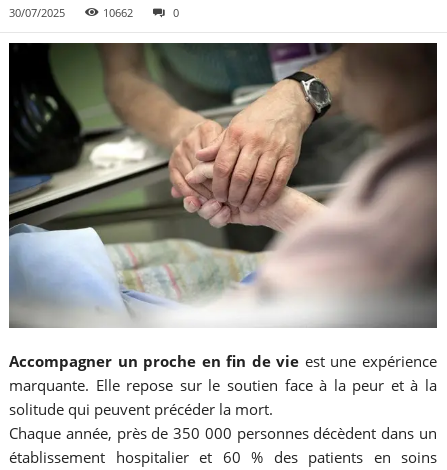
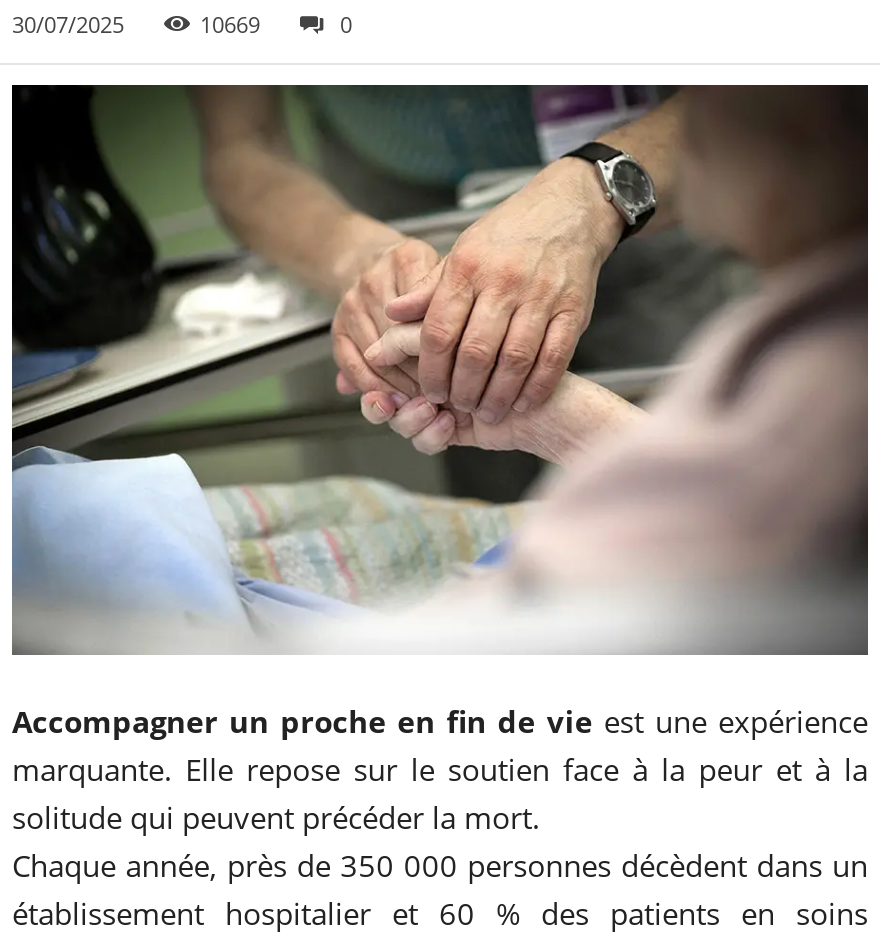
- 10662
+ 10669
